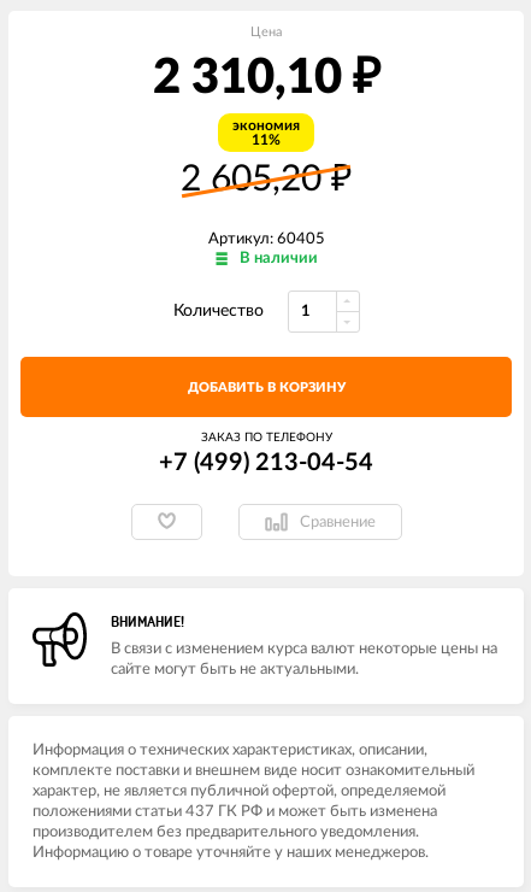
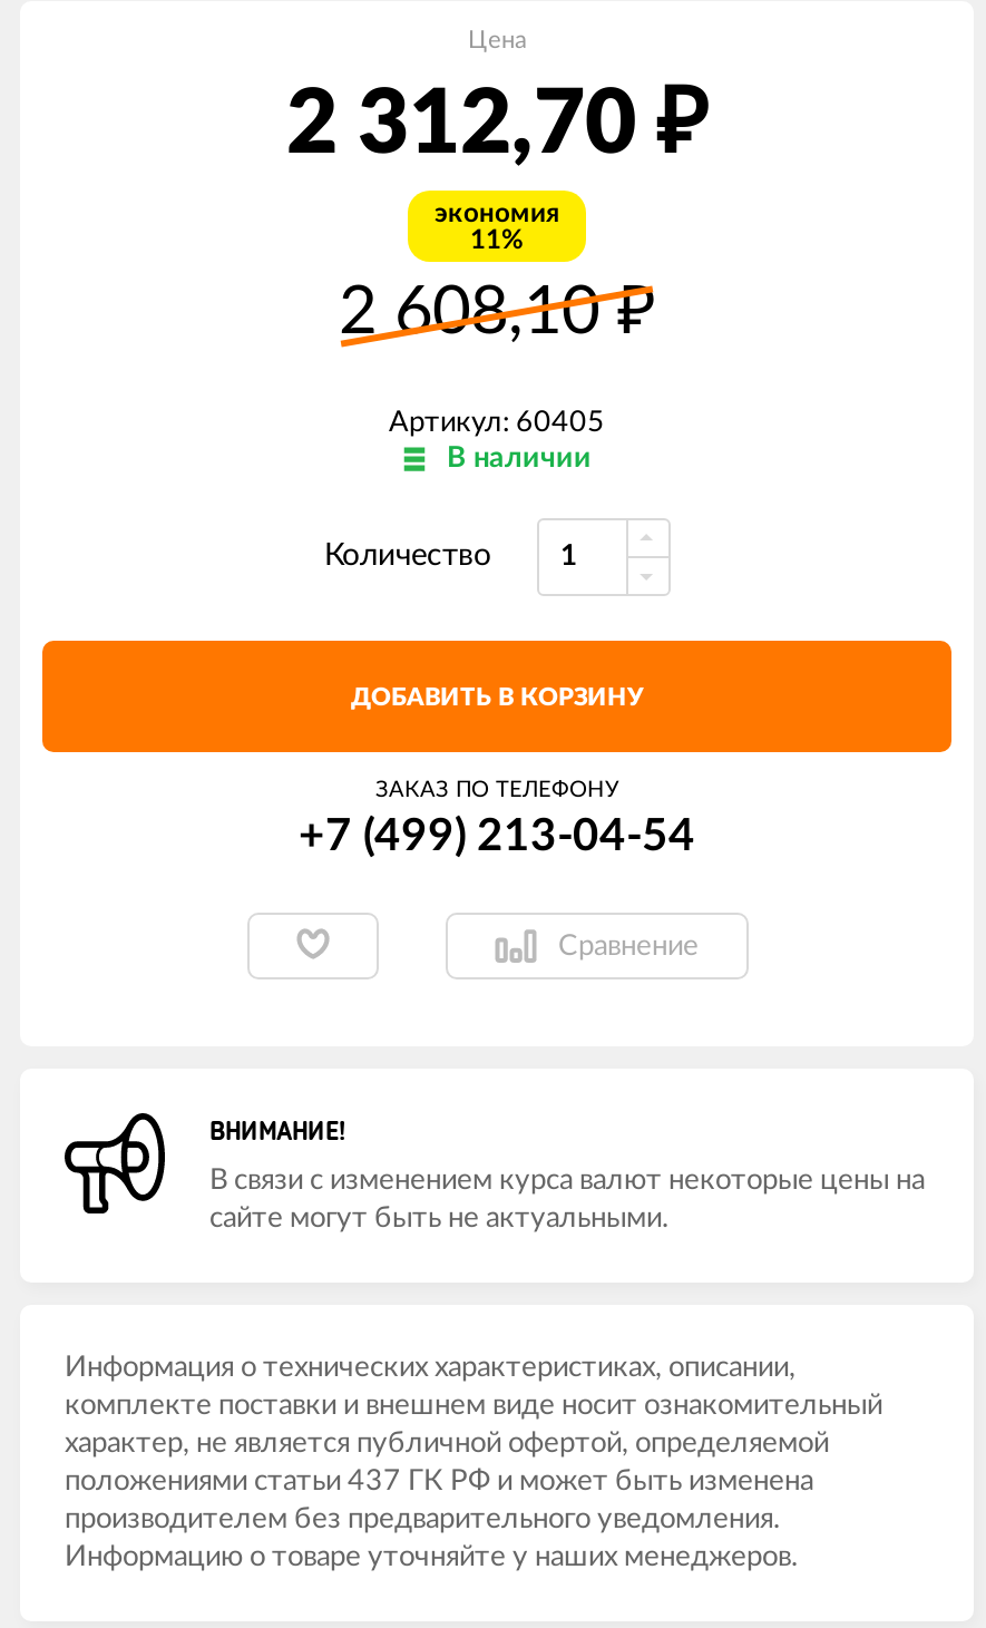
- 2 310,10 ₽
+ 2 312,70 ₽

- 2 605,20₽
+ 2 608,10₽
